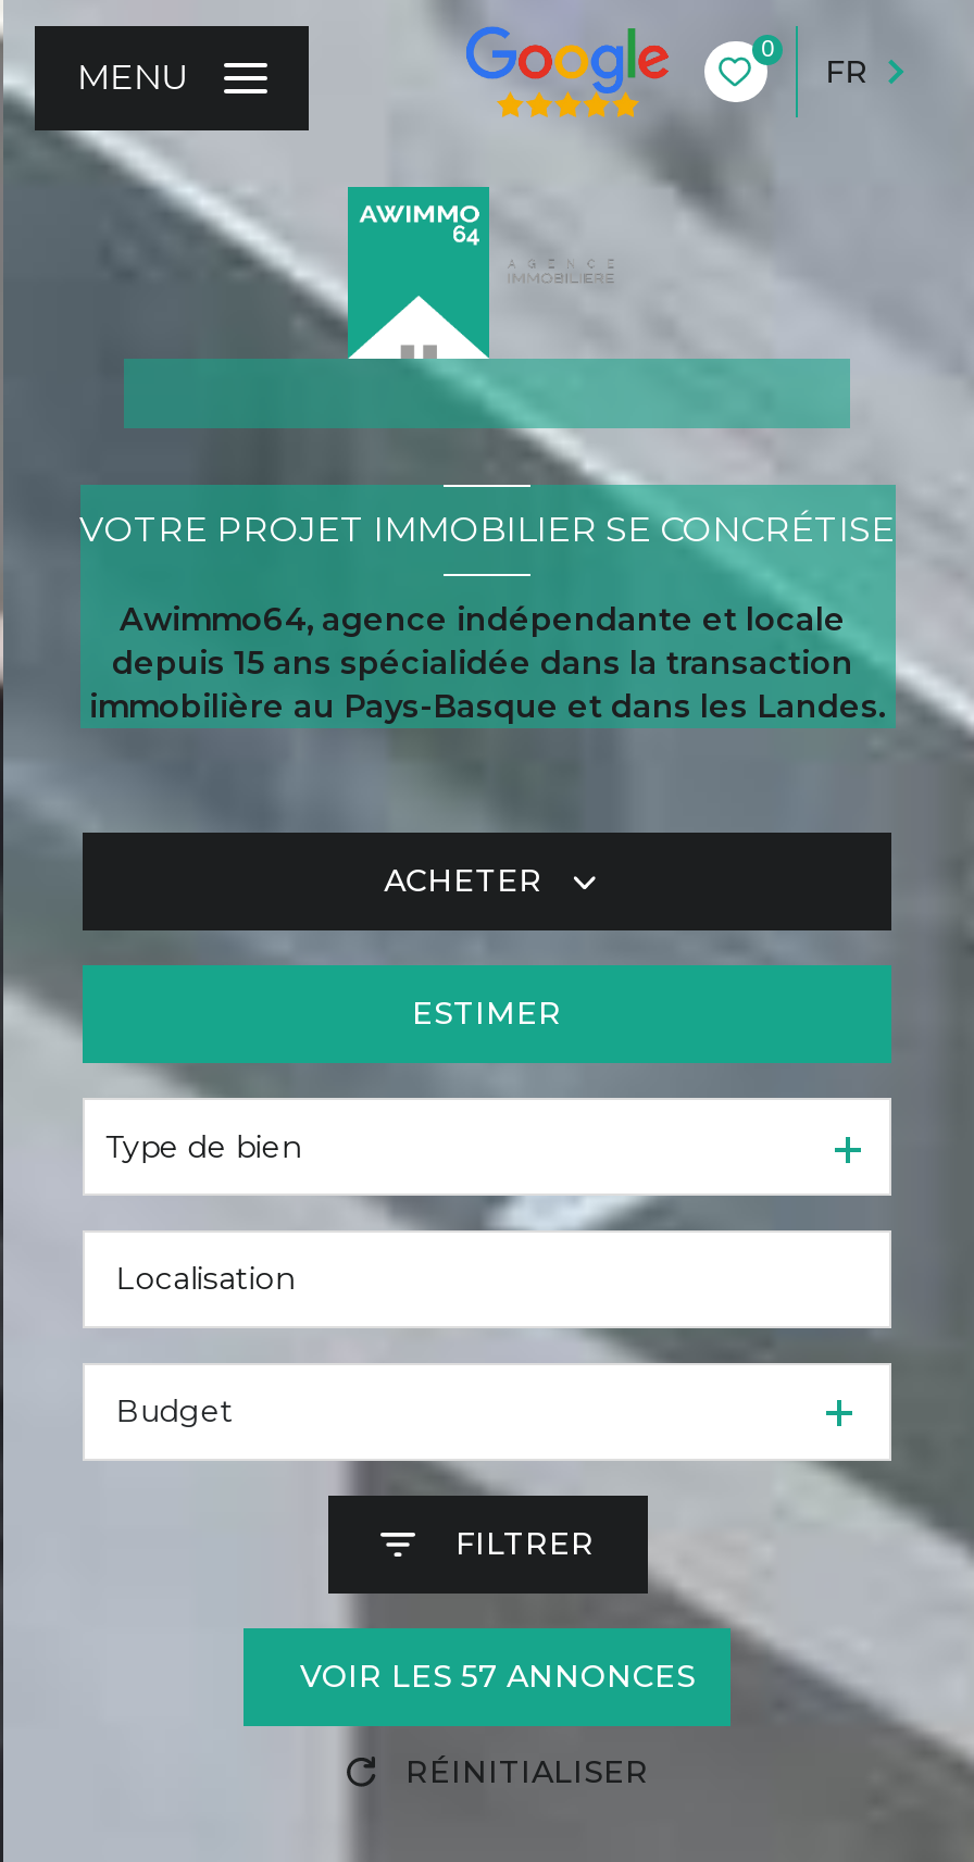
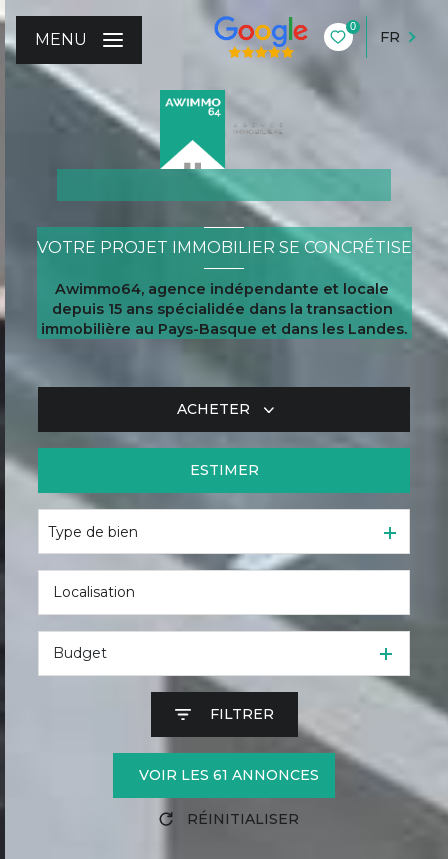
- VOIR LES 57 ANNONCES
+ VOIR LES 61 ANNONCES
